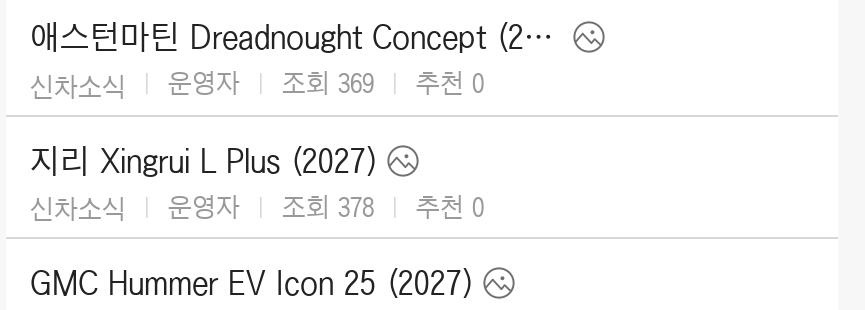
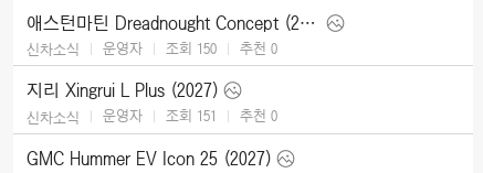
- 신차소식 운영자 조회 369 추천 0
+ 신차소식 운영자 조회 150 추천 0

- 신차소식 운영자 조회 378 추천 0
+ 신차소식 운영자 조회 151 추천 0
